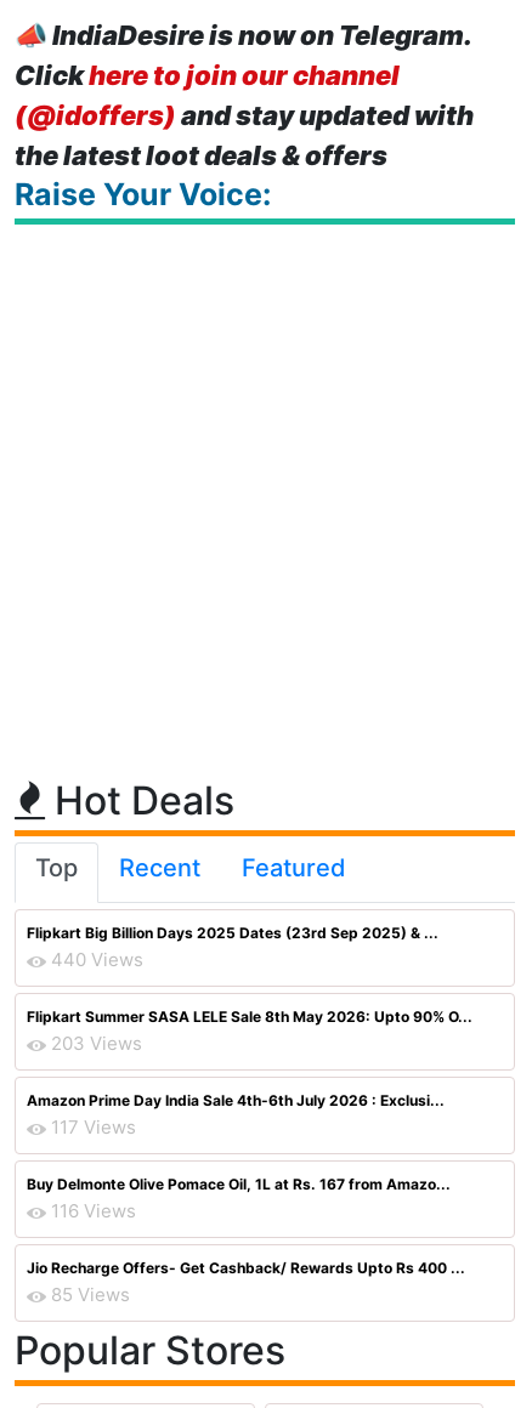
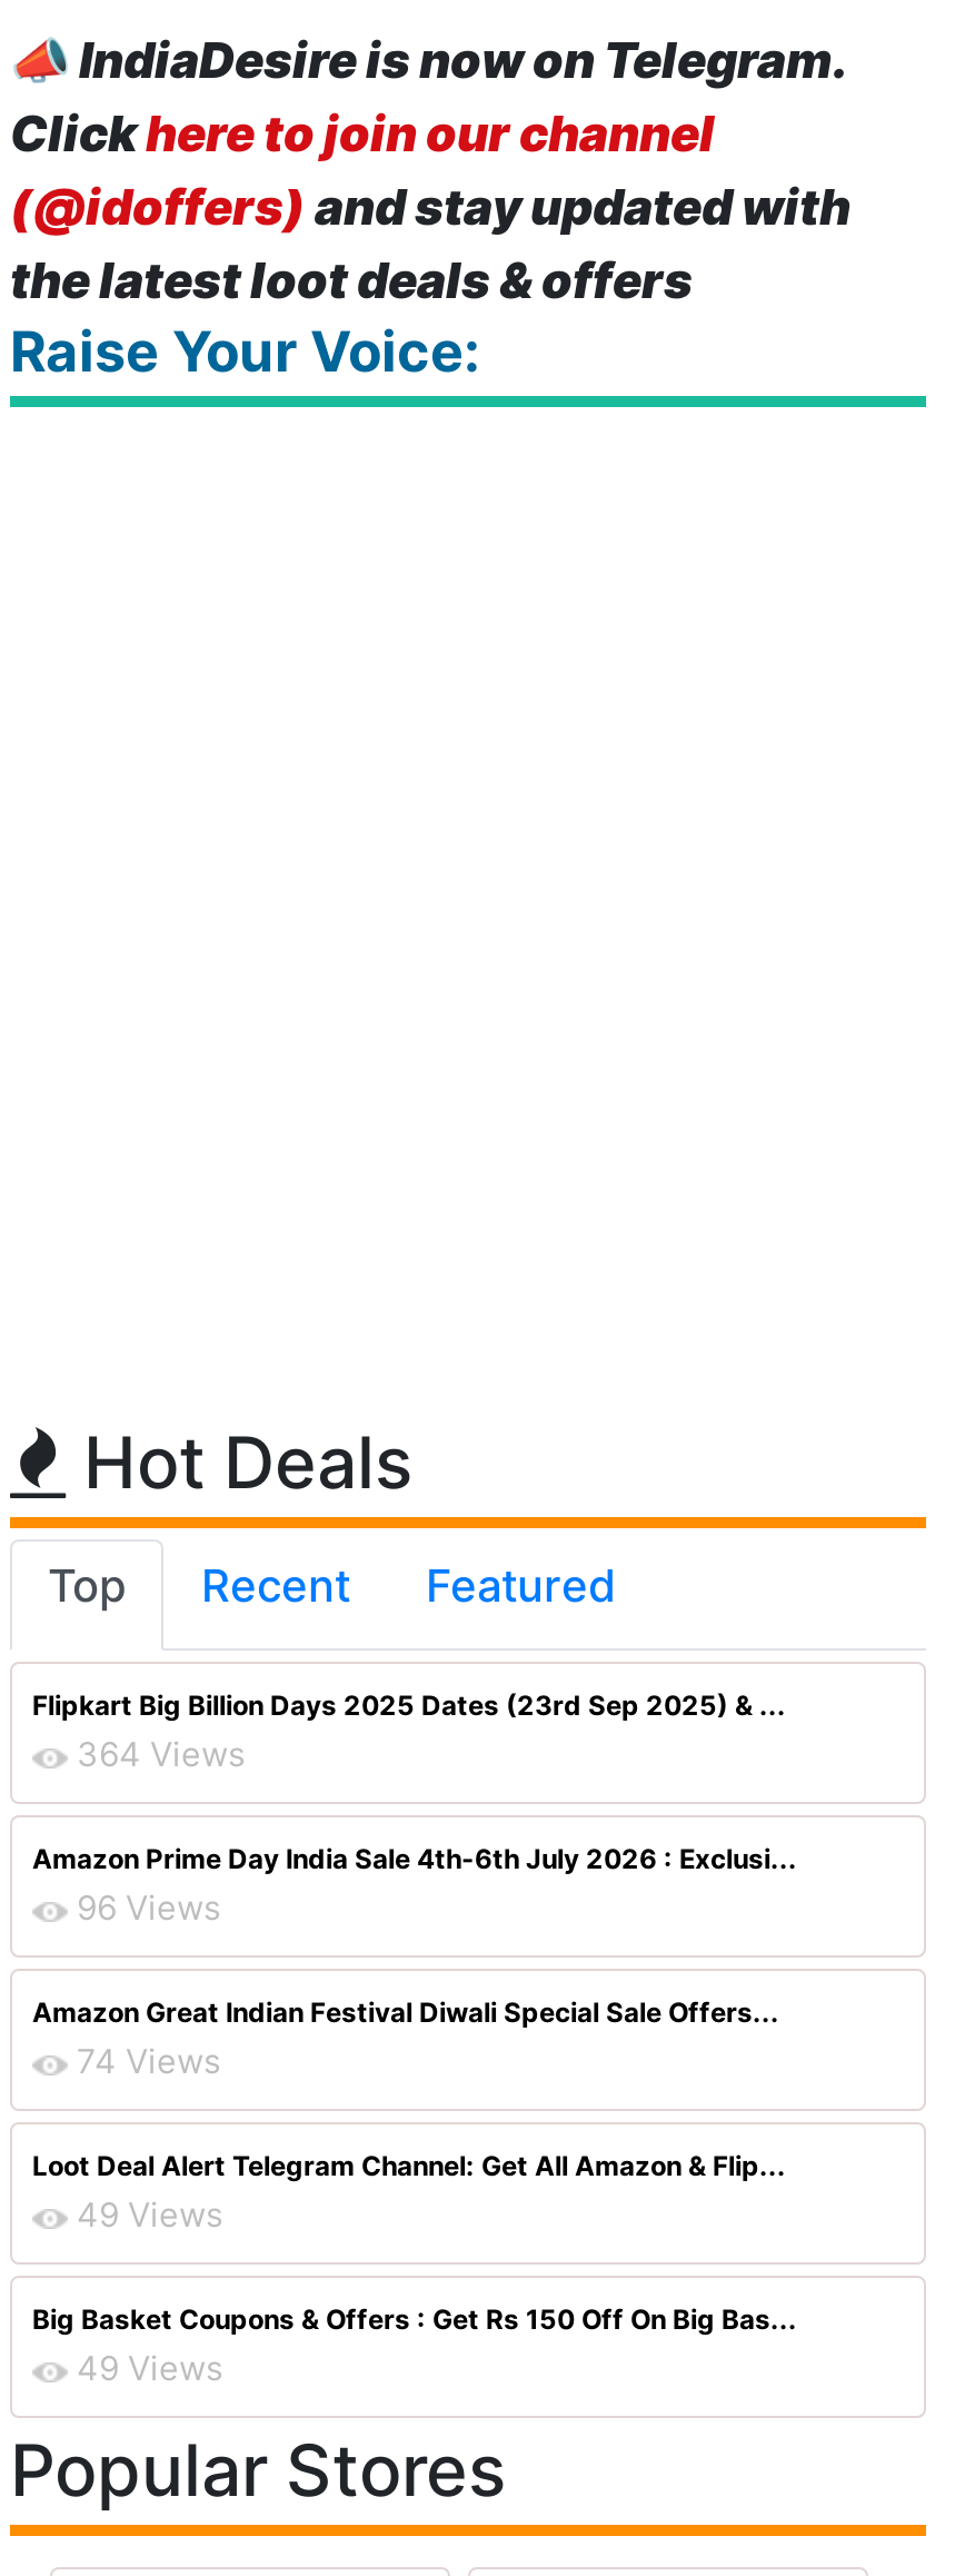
- 440 Views
- Flipkart Summer SASA LELE Sale 8th May 2026: Upto 90% O...
- 203 Views
+ 364 Views

moved up: Amazon Prime Day India Sale 4th-6th July 2026 : Exclusi...

- 117 Views
- Buy Delmonte Olive Pomace Oil, 1L at Rs. 167 from Amazo...
- 116 Views
- Jio Recharge Offers- Get Cashback/ Rewards Upto Rs 400 ...
- 85 Views
+ 96 Views
+ Amazon Great Indian Festival Diwali Special Sale Offers...
+ 74 Views
+ Loot Deal Alert Telegram Channel: Get All Amazon & Flip...
+ 49 Views
+ Big Basket Coupons & Offers : Get Rs 150 Off On Big Bas...
+ 49 Views
